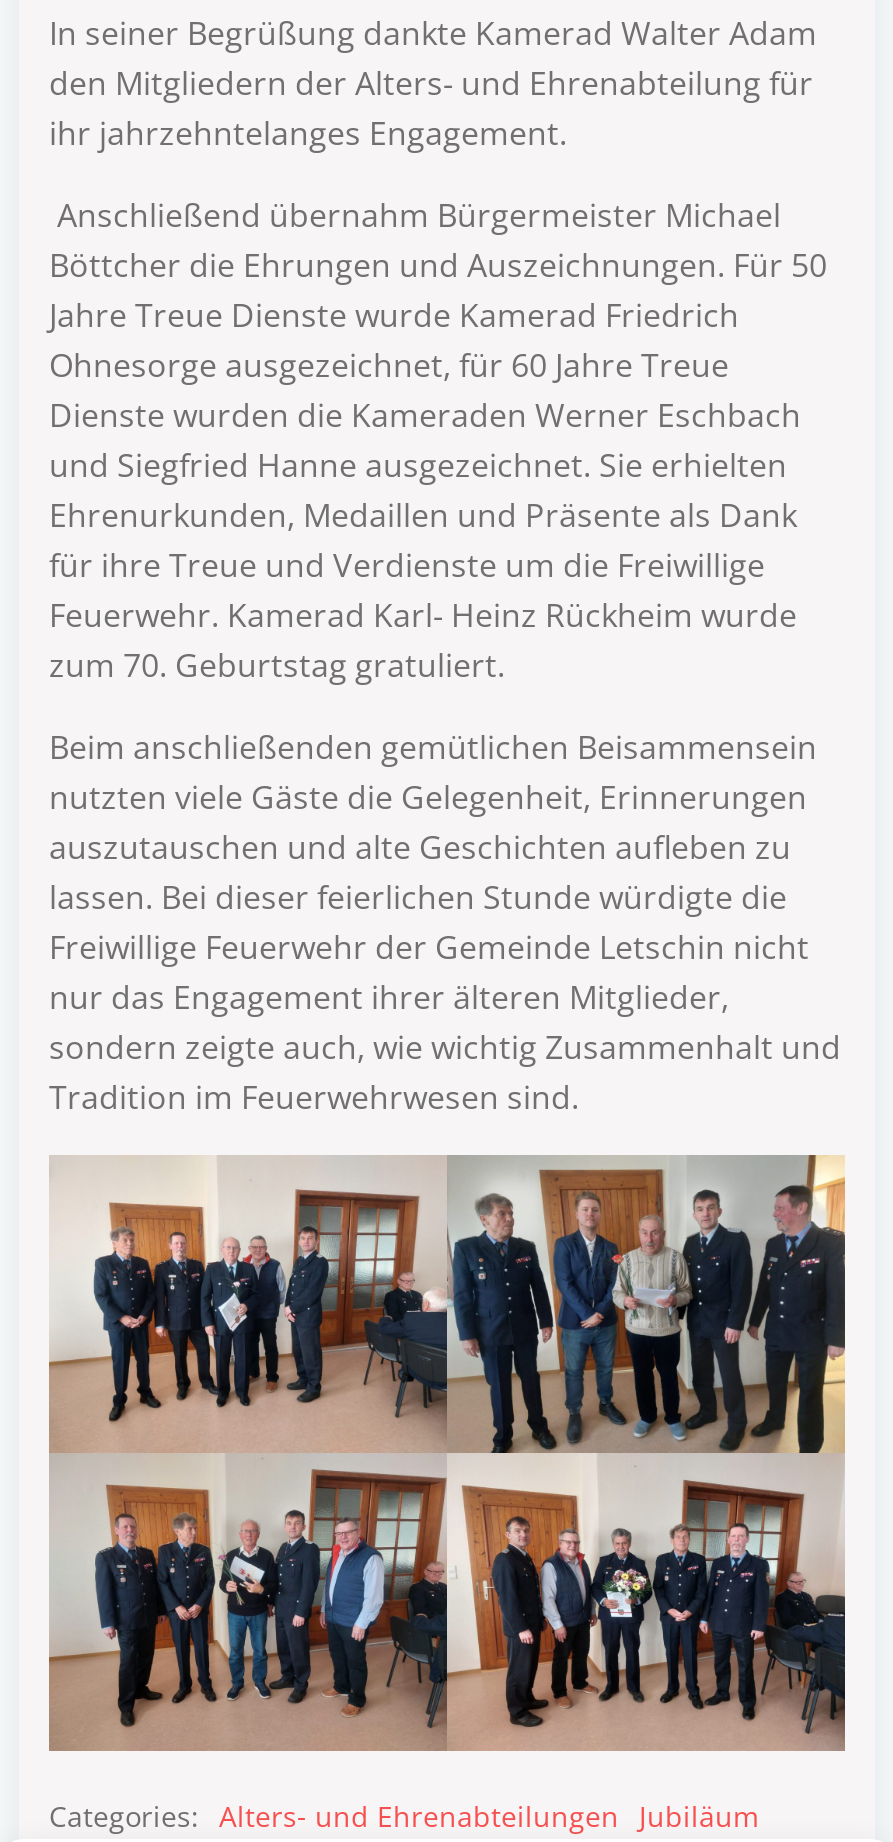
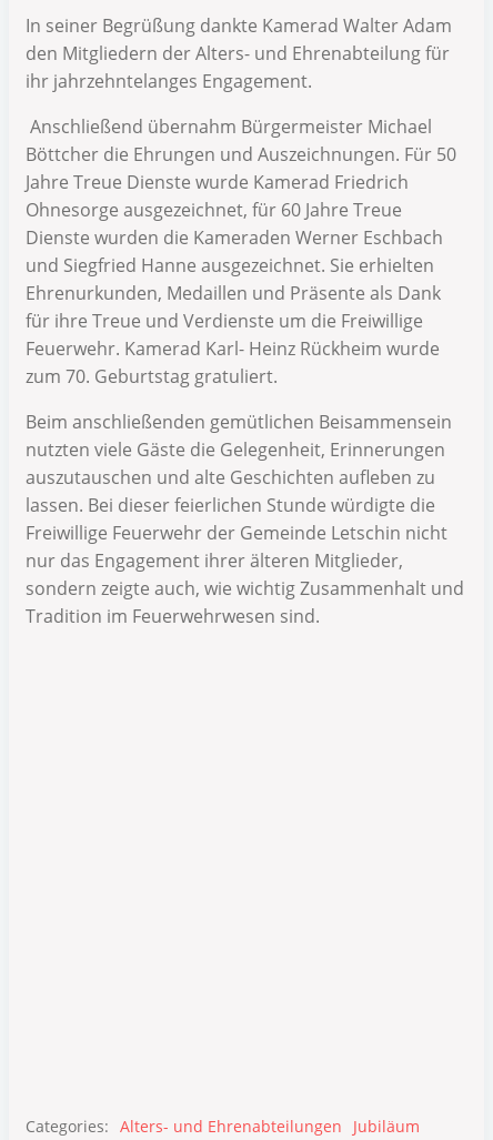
- [image]
